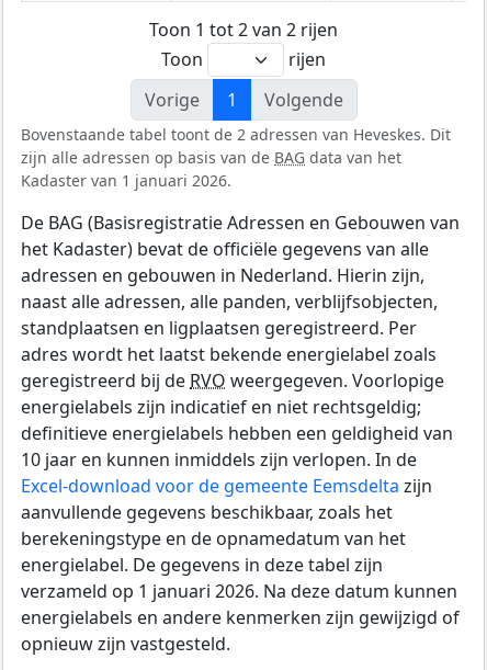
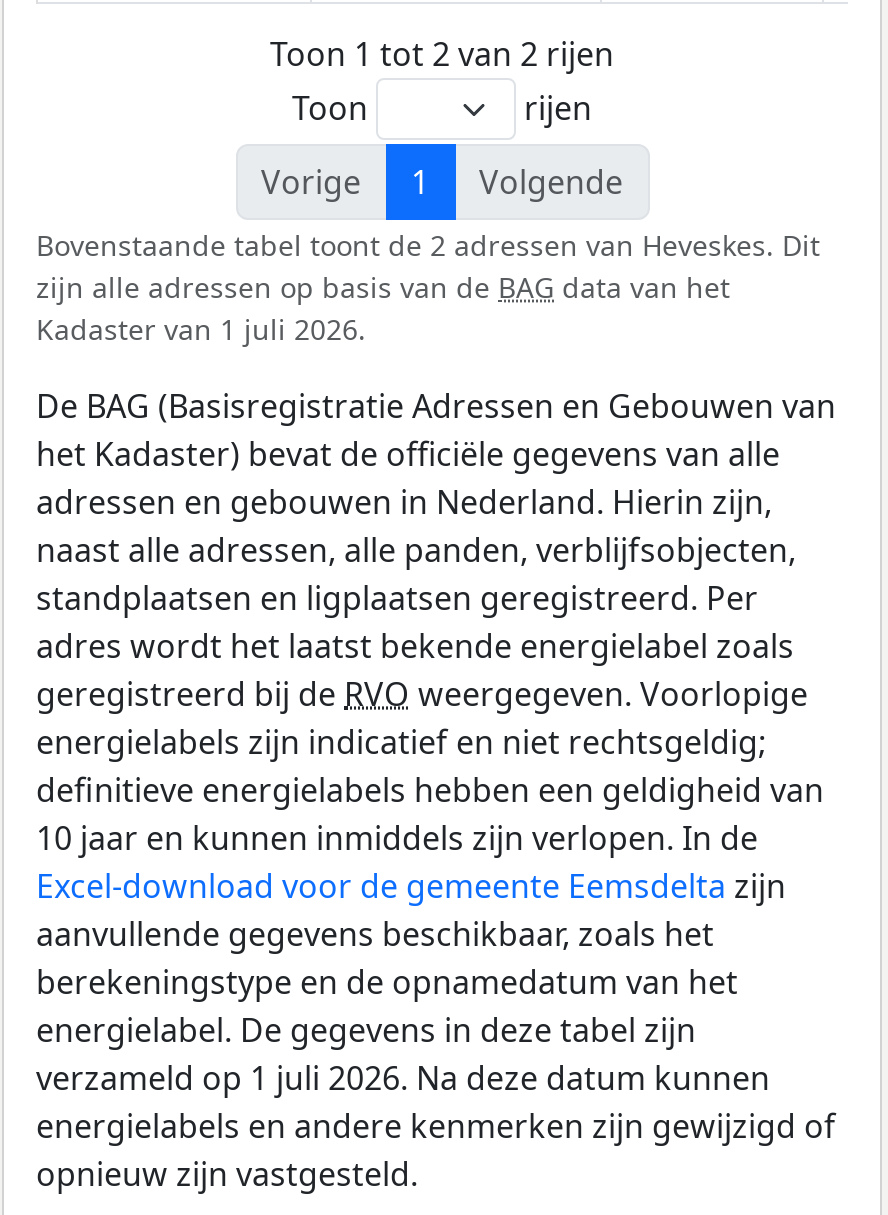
- Kadaster van 1 januari 2026.
+ Kadaster van 1 juli 2026.

- verzameld op 1 januari 2026. Na deze datum kunnen
+ verzameld op 1 juli 2026. Na deze datum kunnen
